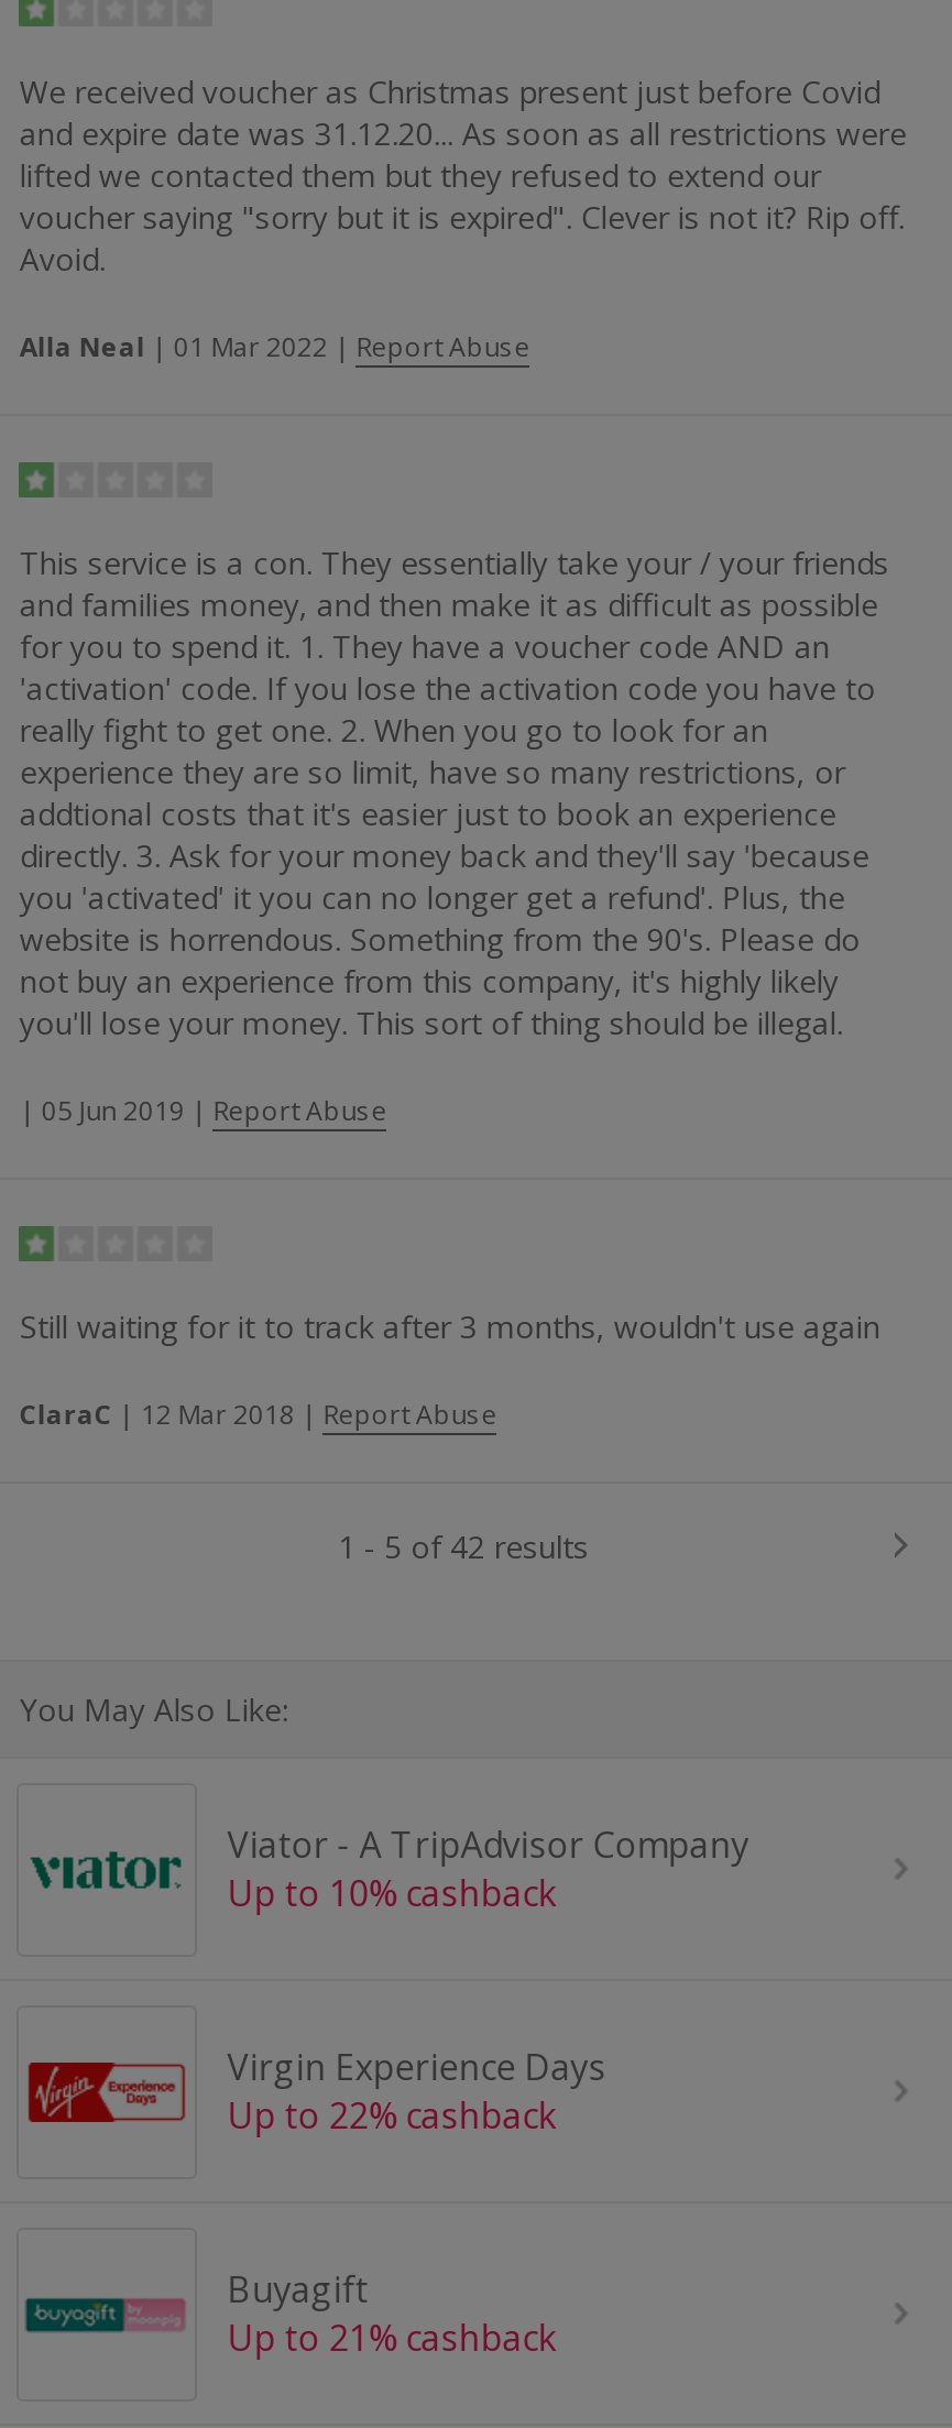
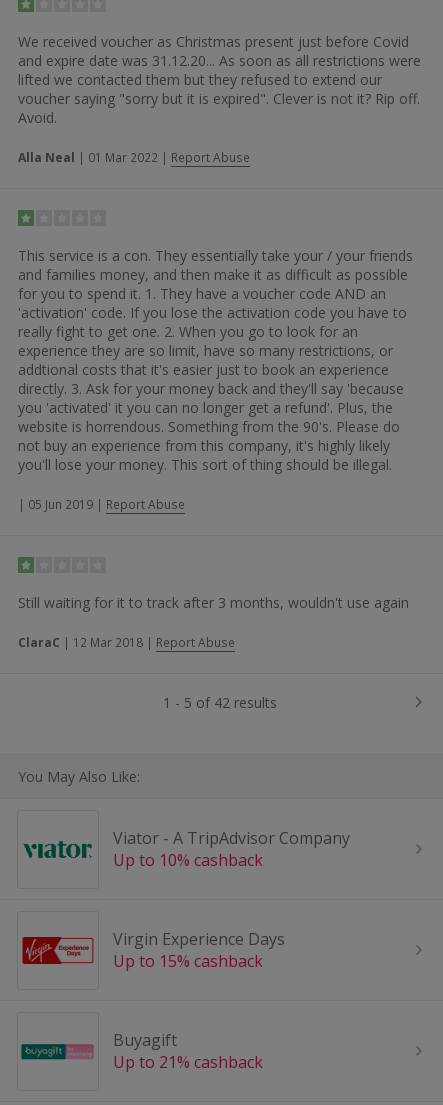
- Up to 22% cashback
+ Up to 15% cashback
